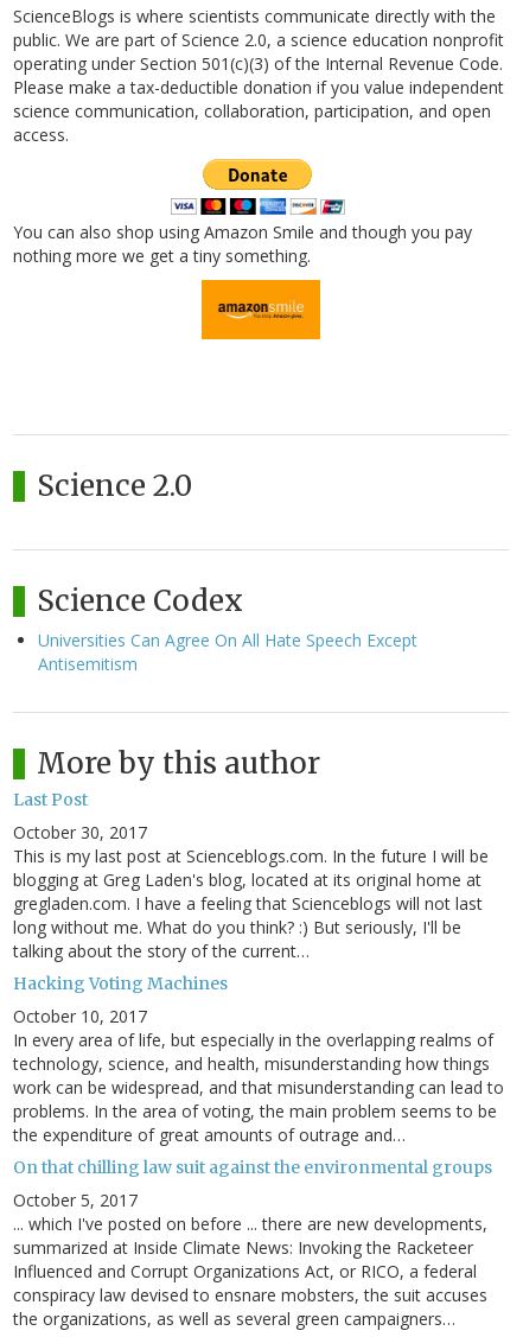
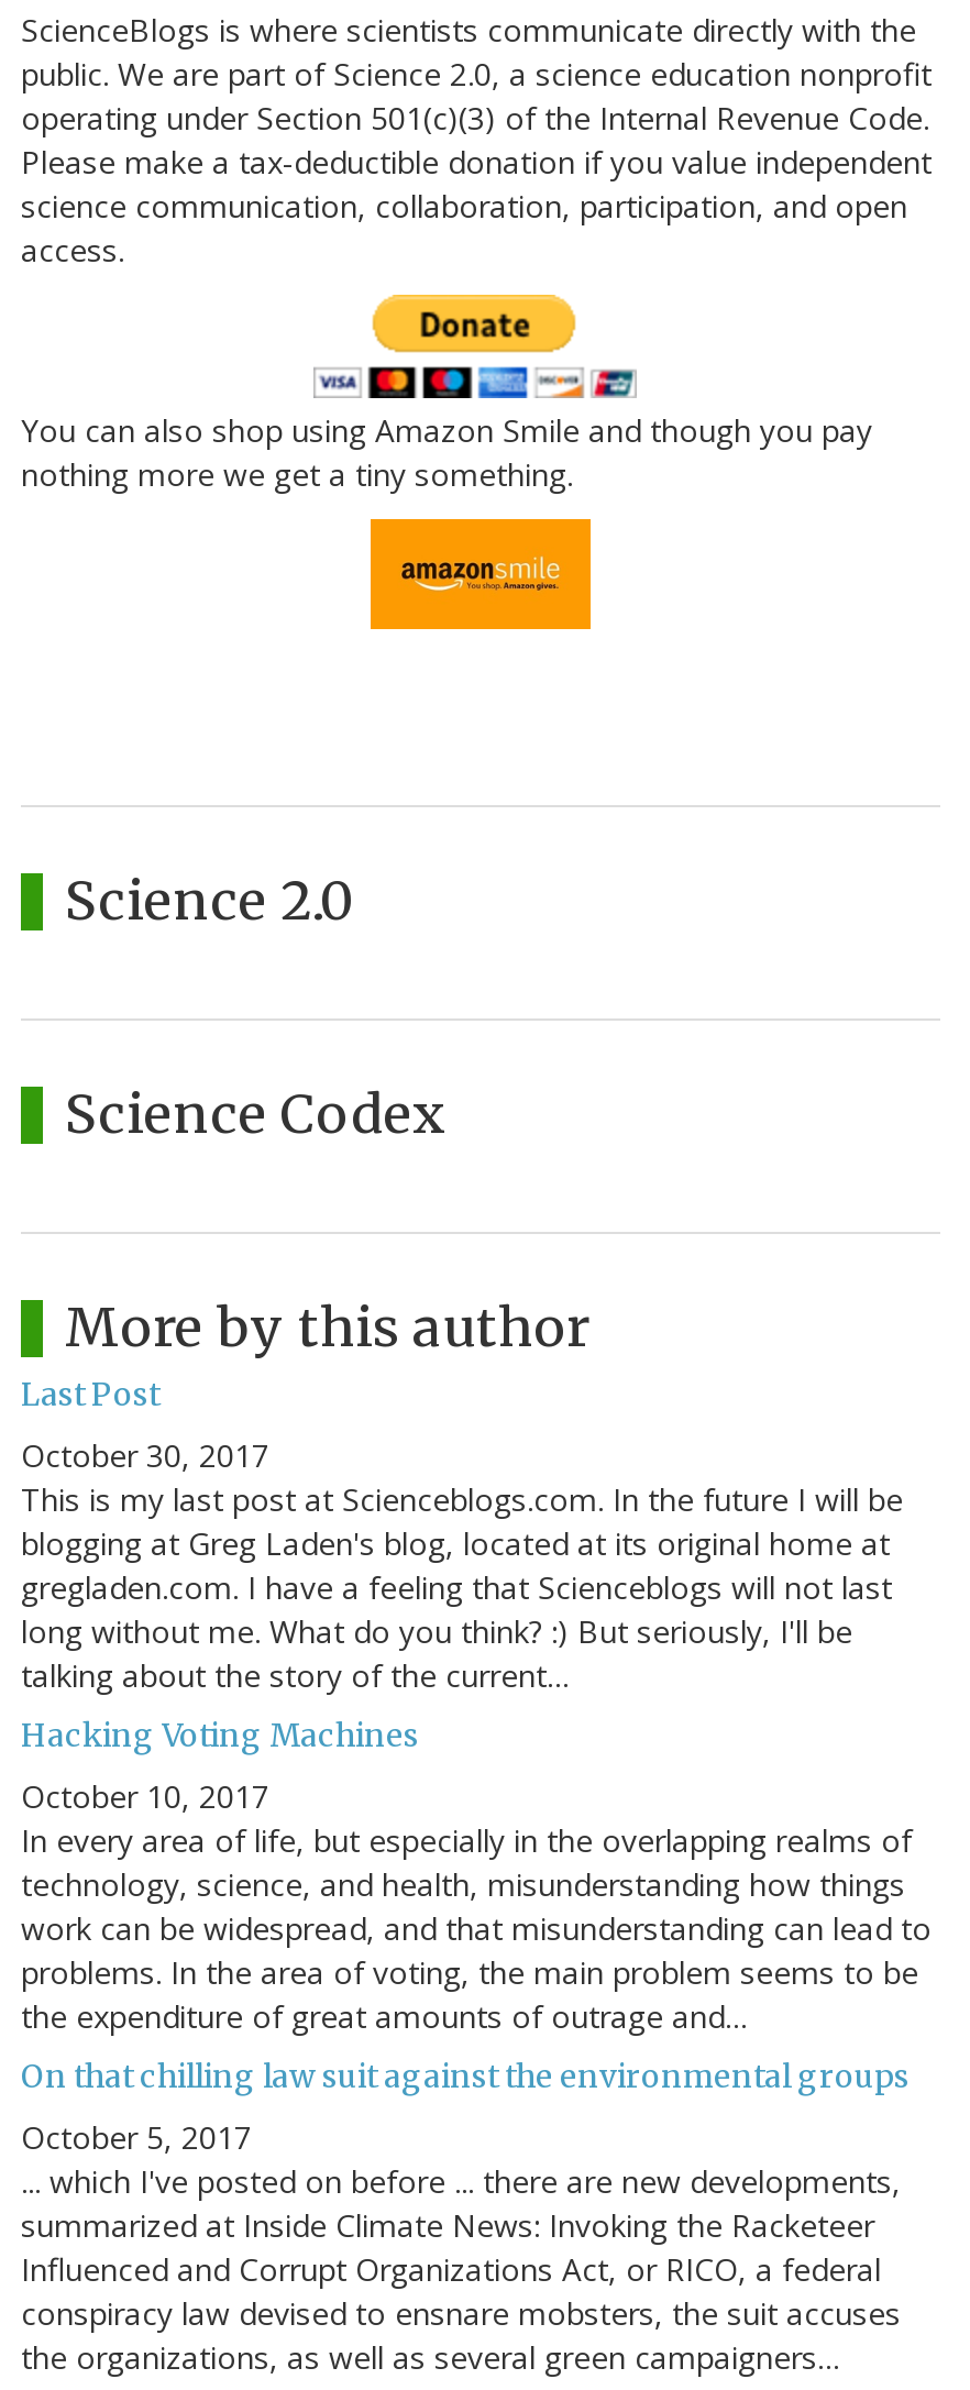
- Universities Can Agree On All Hate Speech Except
- Antisemitism
